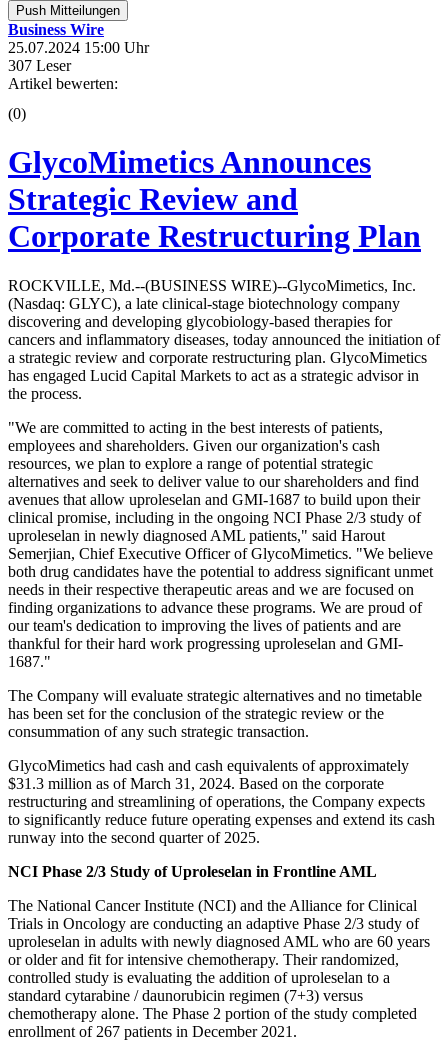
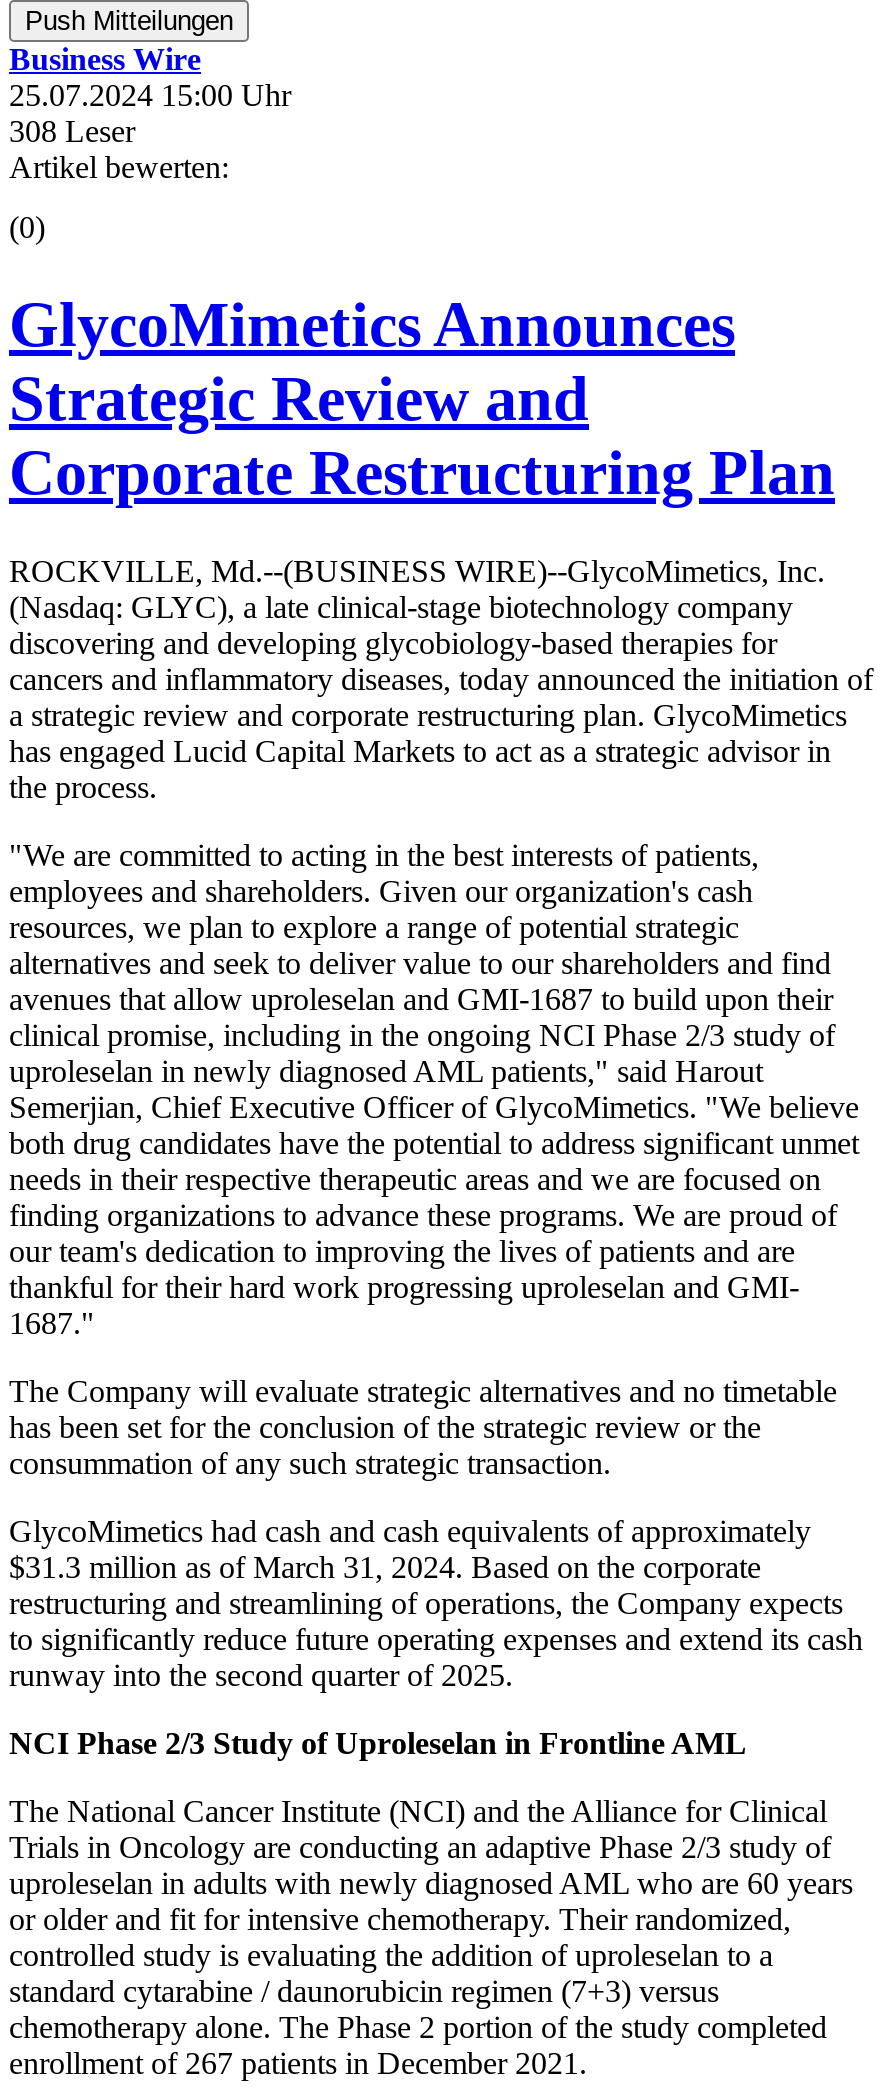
- 307 Leser
+ 308 Leser
